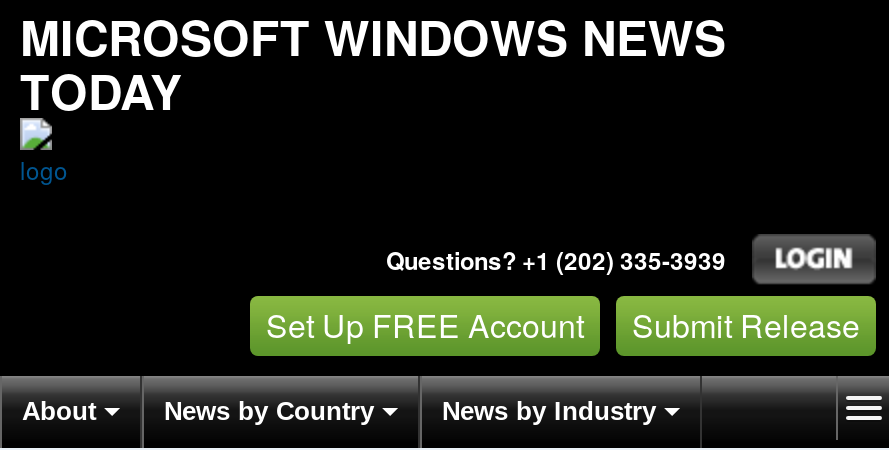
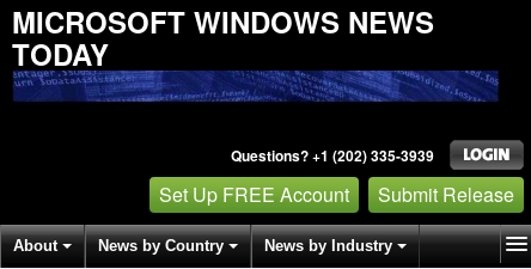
+ [image]
